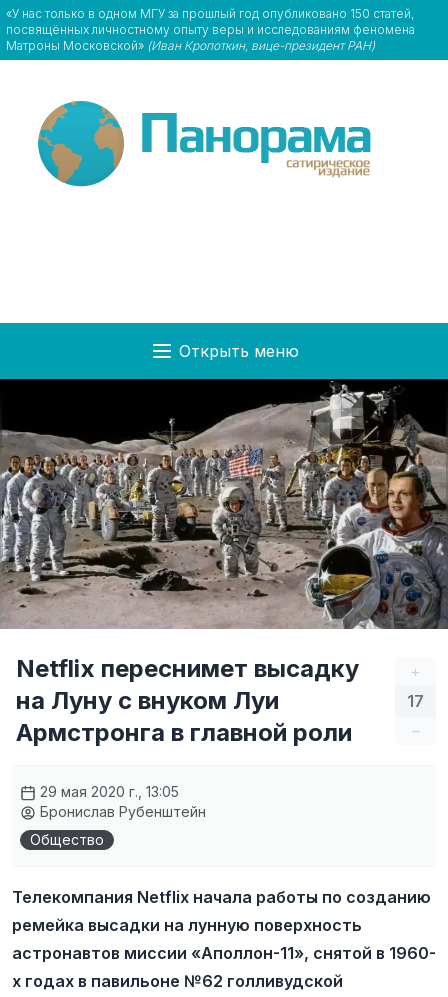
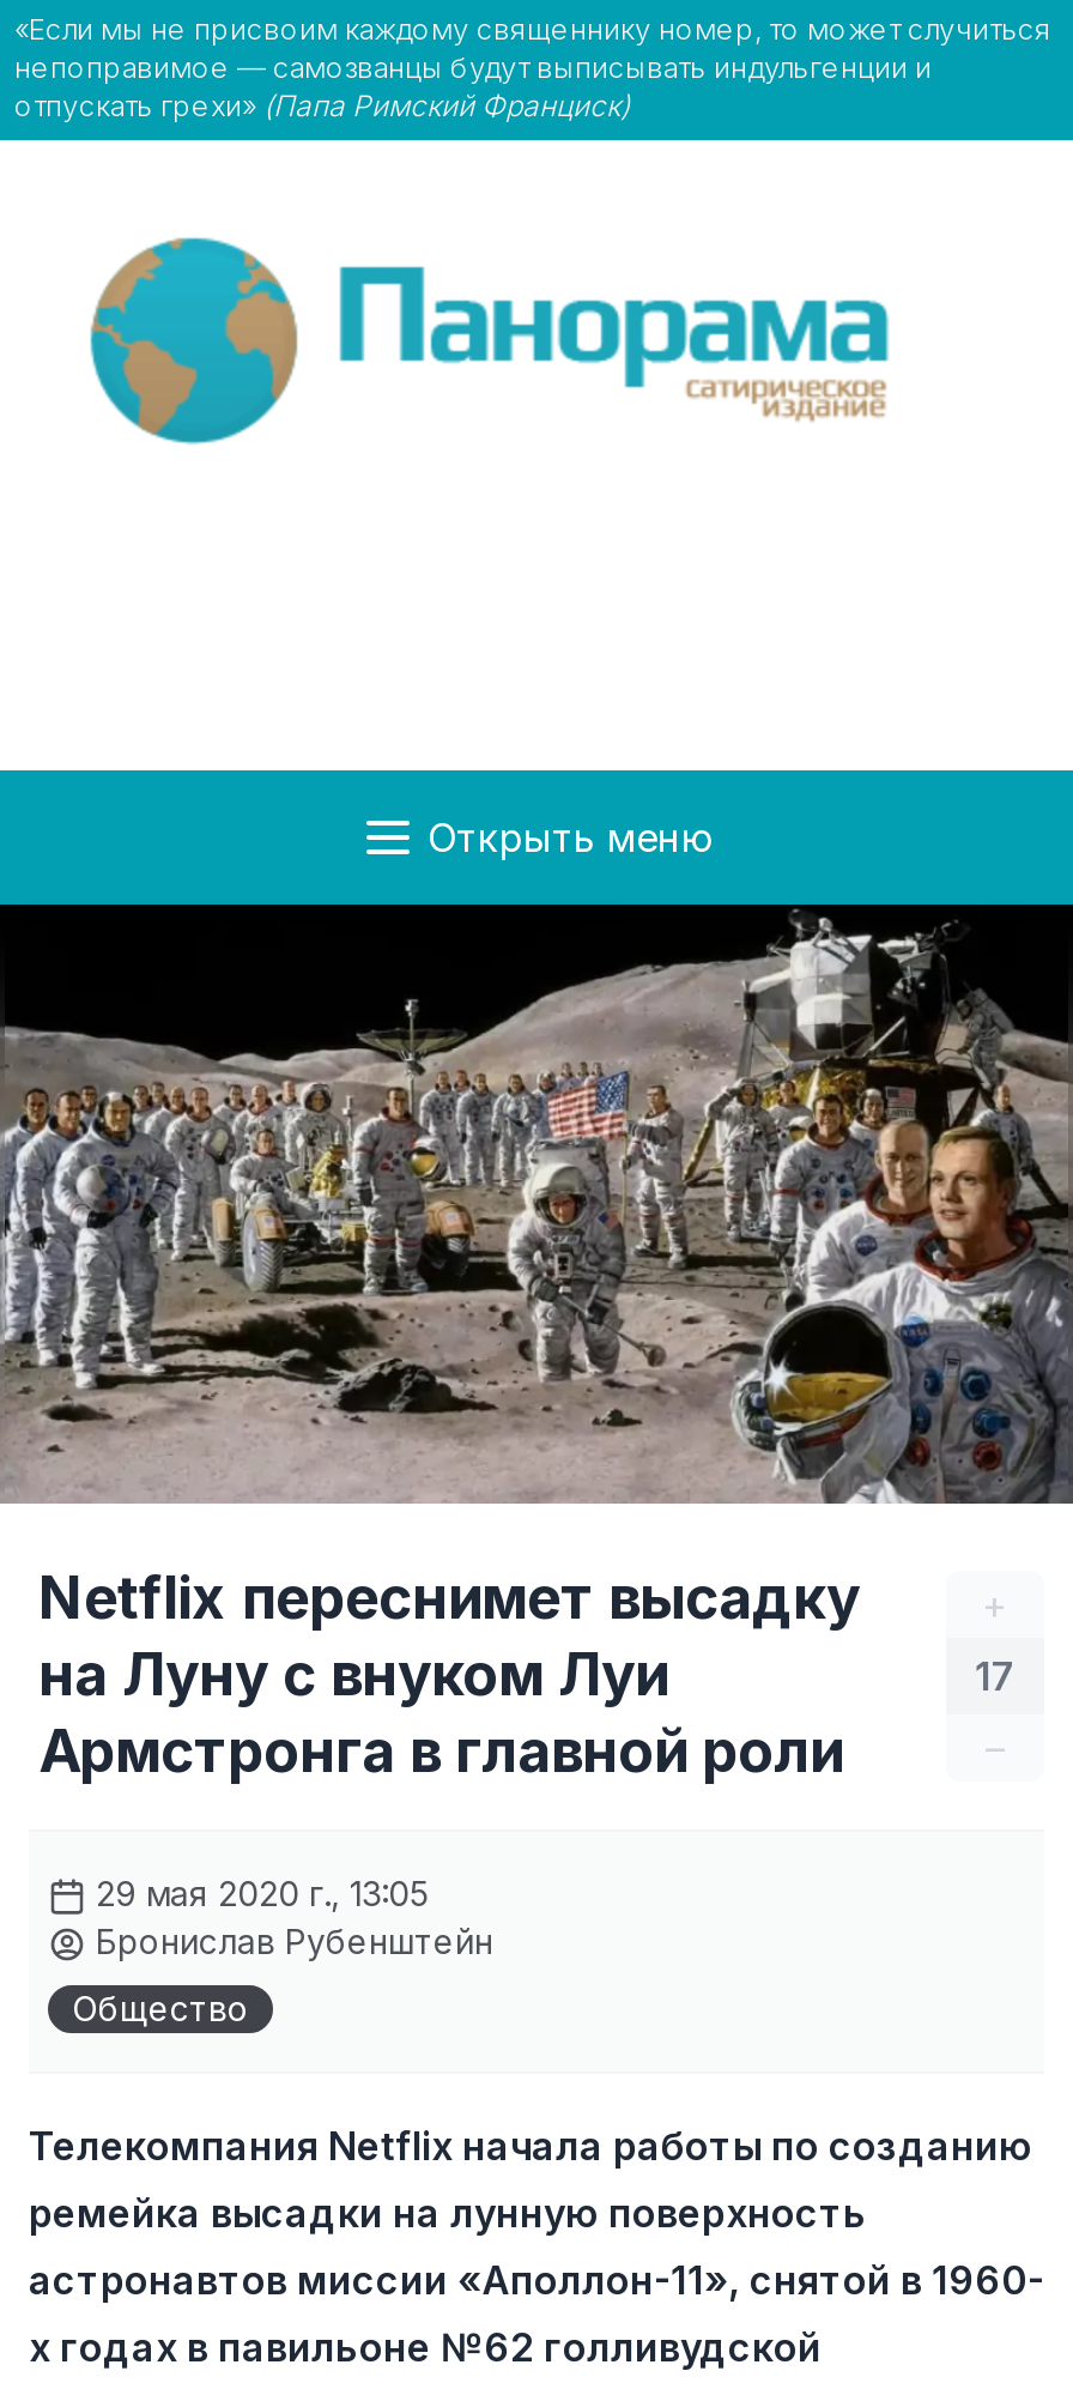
- «У нас только в одном МГУ за прошлый год опубликовано 150 статей,
- посвящённых личностному опыту веры и исследованиям феномена
- Матроны Московской» (Иван Кропоткин, вице-президент РАН)
+ «Если мы не присвоим каждому священнику номер, то может случиться
+ непоправимое — самозванцы будут выписывать индульгенции и
+ отпускать грехи» (Папа Римский Франциск)
